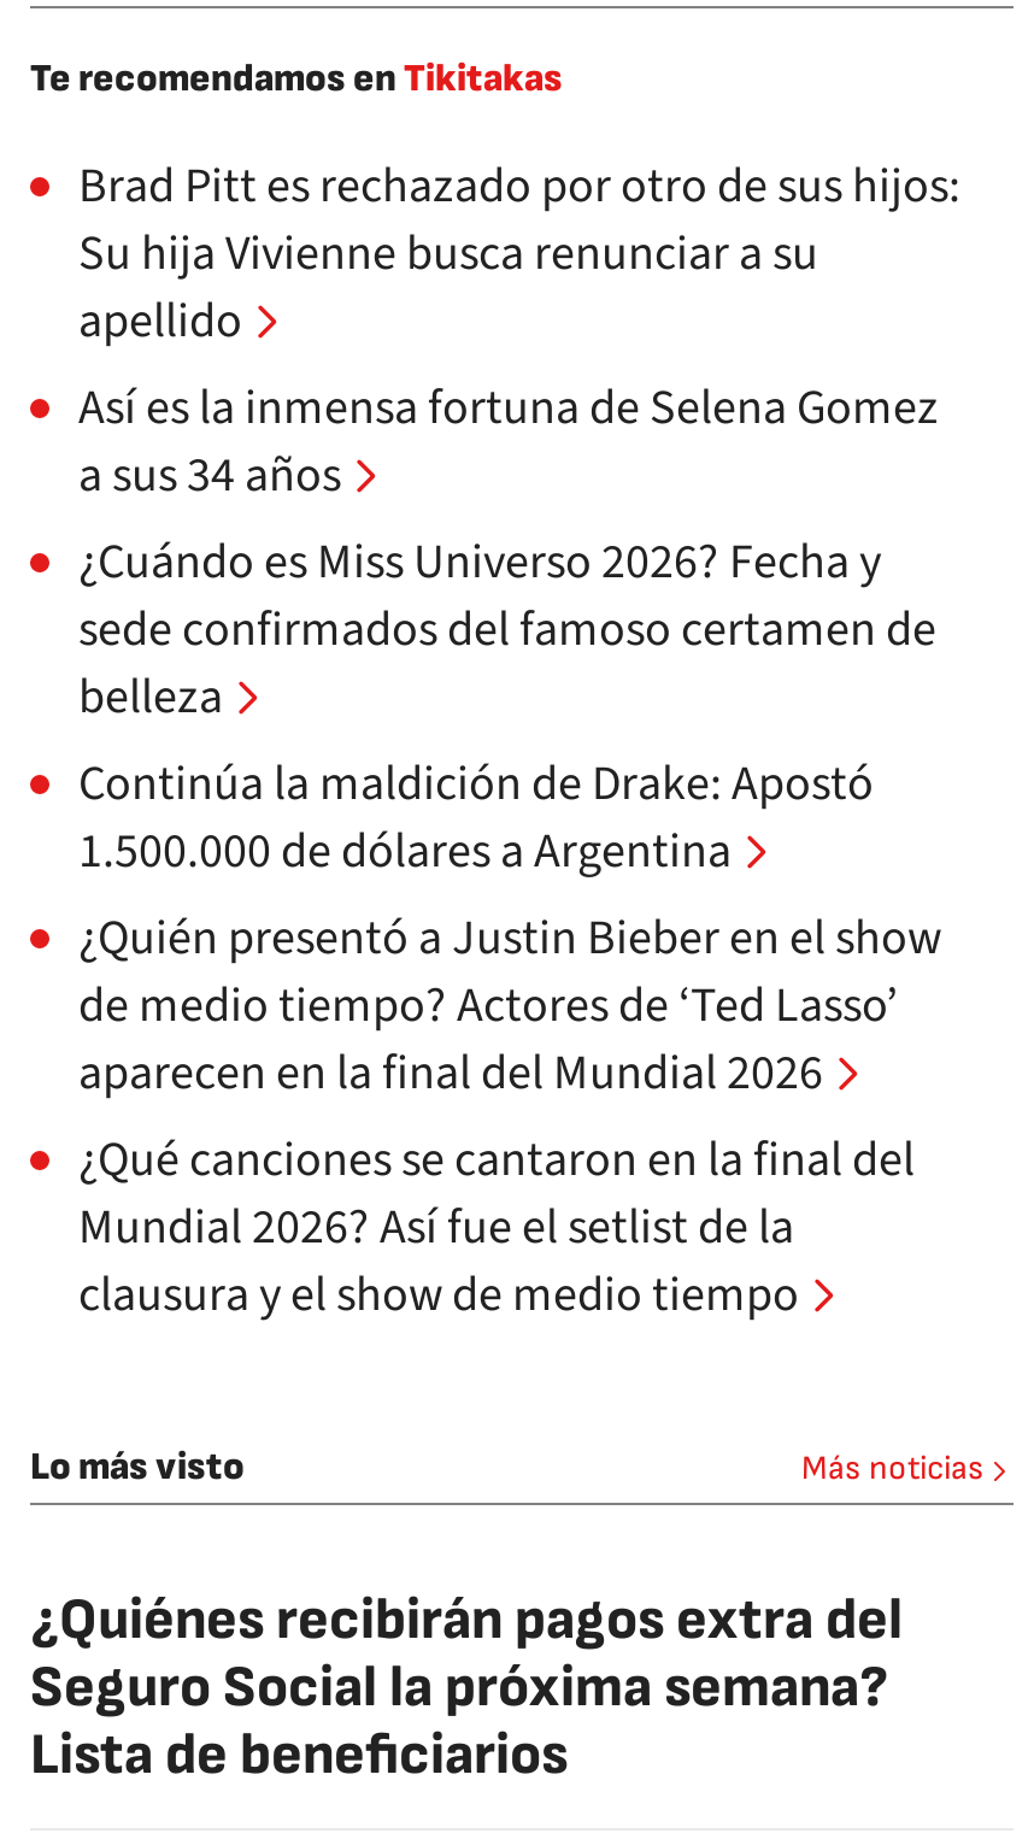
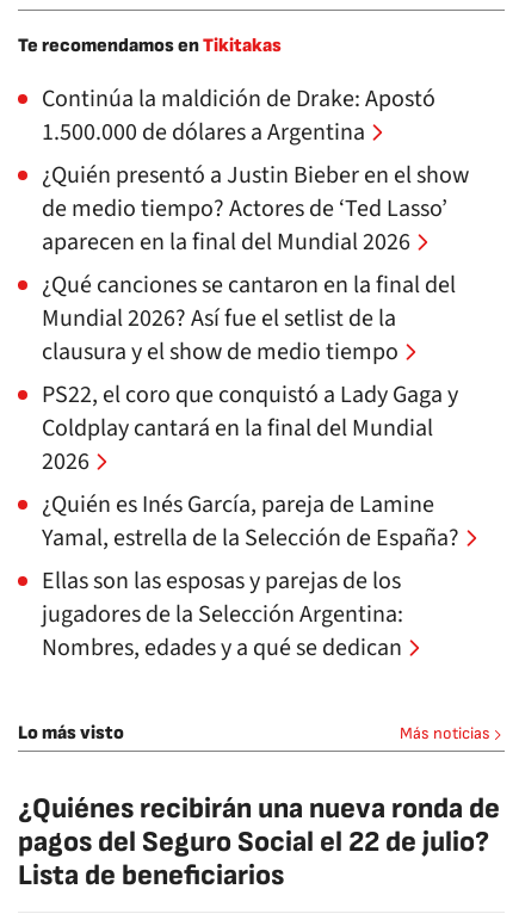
- Brad Pitt es rechazado por otro de sus hijos:
- Su hija Vivienne busca renunciar a su
- apellido
- Así es la inmensa fortuna de Selena Gomez
- a sus 34 años
- ¿Cuándo es Miss Universo 2026? Fecha y
- sede confirmados del famoso certamen de
- belleza

moved up: Continúa la maldición de Drake: Apostó | 1.500.000 de dólares a Argentina | ¿Quién presentó a Justin Bieber en el show | de medio tiempo? Actores de ‘Ted Lasso’ | aparecen en la final del Mundial 2026 | ¿Qué canciones se cantaron en la final del | Mundial 2026? Así fue el setlist de la | clausura y el show de medio tiempo

+ PS22, el coro que conquistó a Lady Gaga y
+ Coldplay cantará en la final del Mundial
+ 2026
+ ¿Quién es Inés García, pareja de Lamine
+ Yamal, estrella de la Selección de España?
+ Ellas son las esposas y parejas de los
+ jugadores de la Selección Argentina:
+ Nombres, edades y a qué se dedican

- ¿Quiénes recibirán pagos extra del
- Seguro Social la próxima semana?
+ ¿Quiénes recibirán una nueva ronda de
+ pagos del Seguro Social el 22 de julio?
